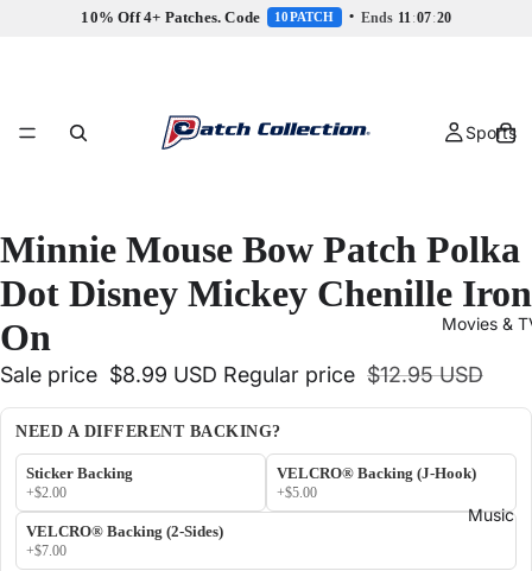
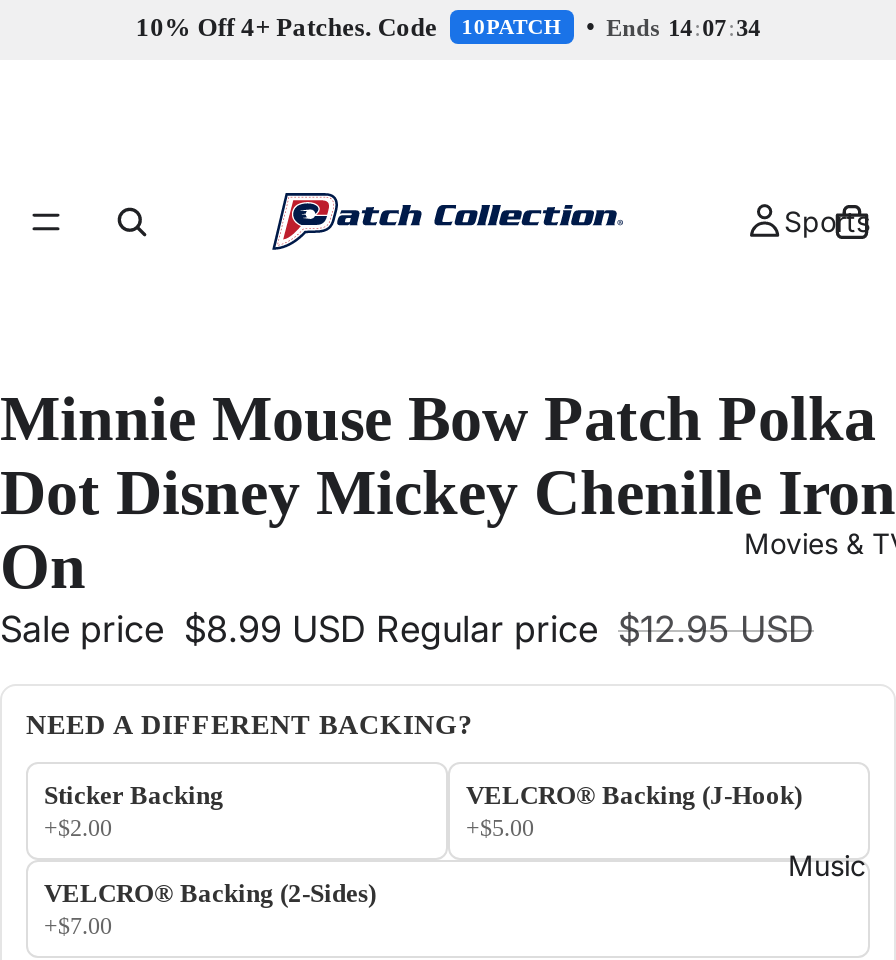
- 10% Off 4+ Patches. Code 10PATCH • Ends 11:07:20
+ 10% Off 4+ Patches. Code 10PATCH • Ends 14:07:34
